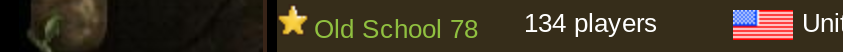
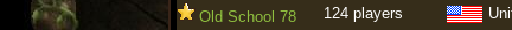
- Old School 78 134 players
+ Old School 78 124 players
